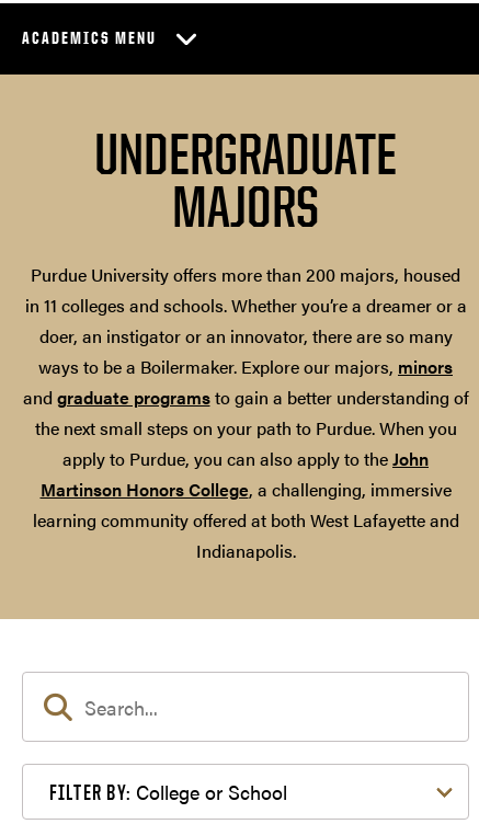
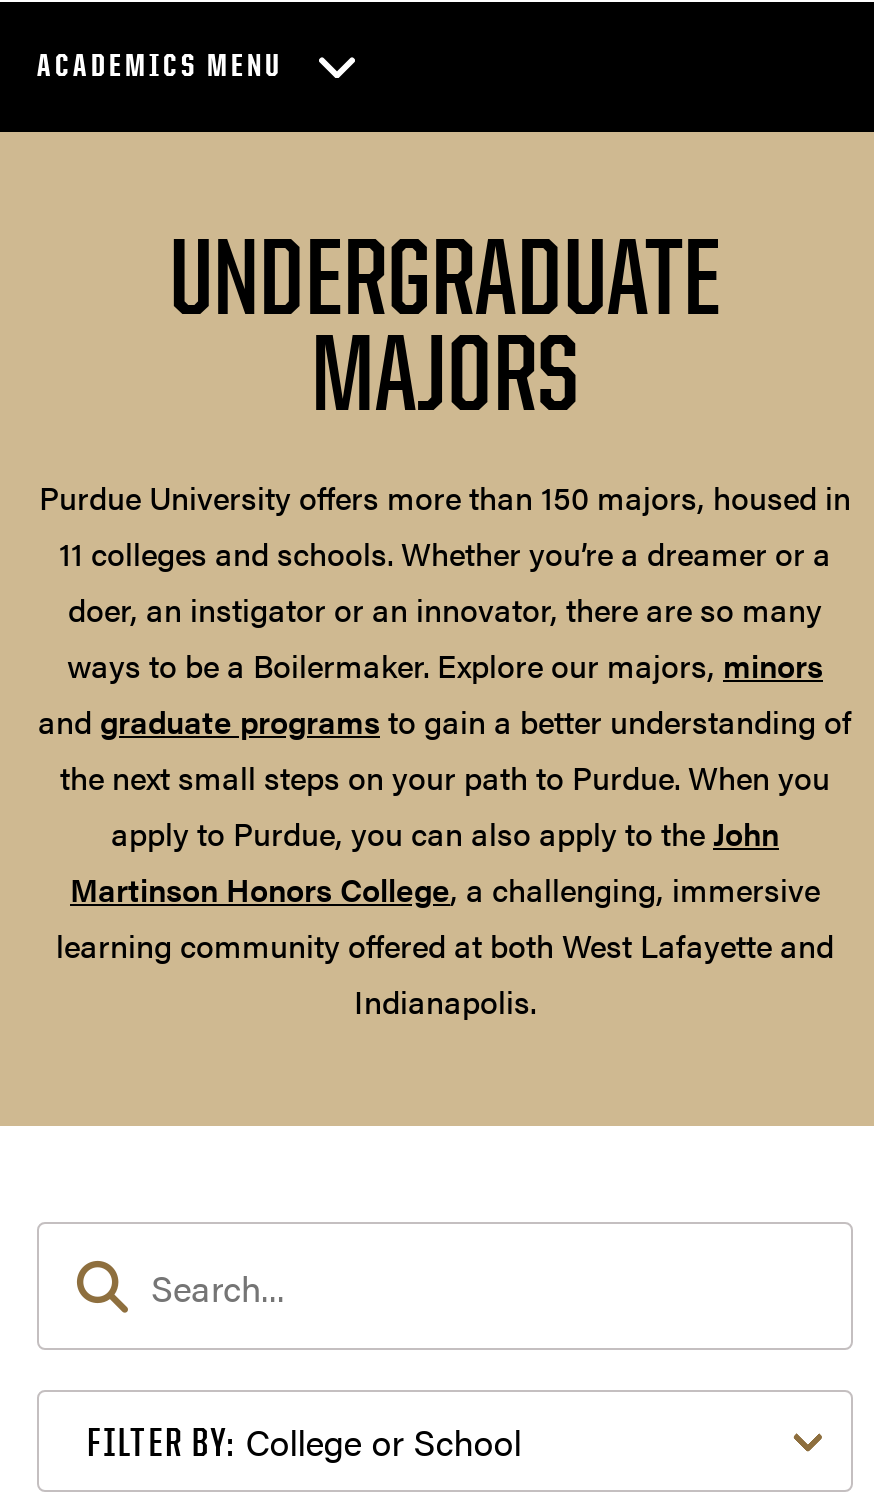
- Purdue University offers more than 200 majors, housed
- in 11 colleges and schools. Whether you’re a dreamer or a
+ Purdue University offers more than 150 majors, housed in
+ 11 colleges and schools. Whether you’re a dreamer or a
